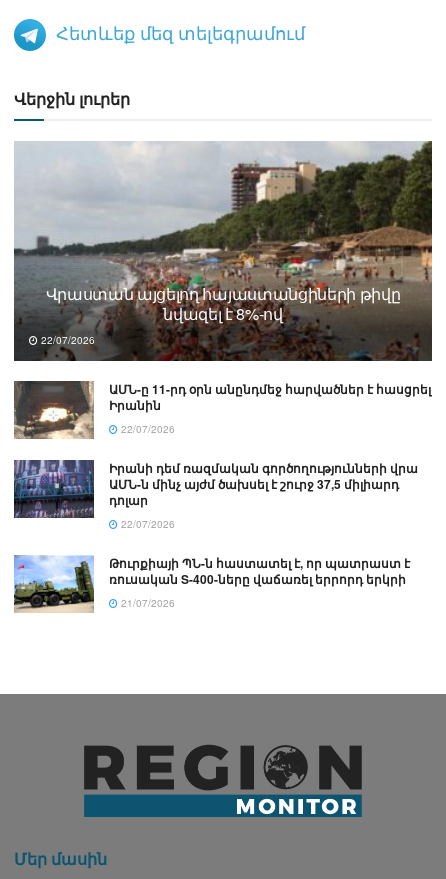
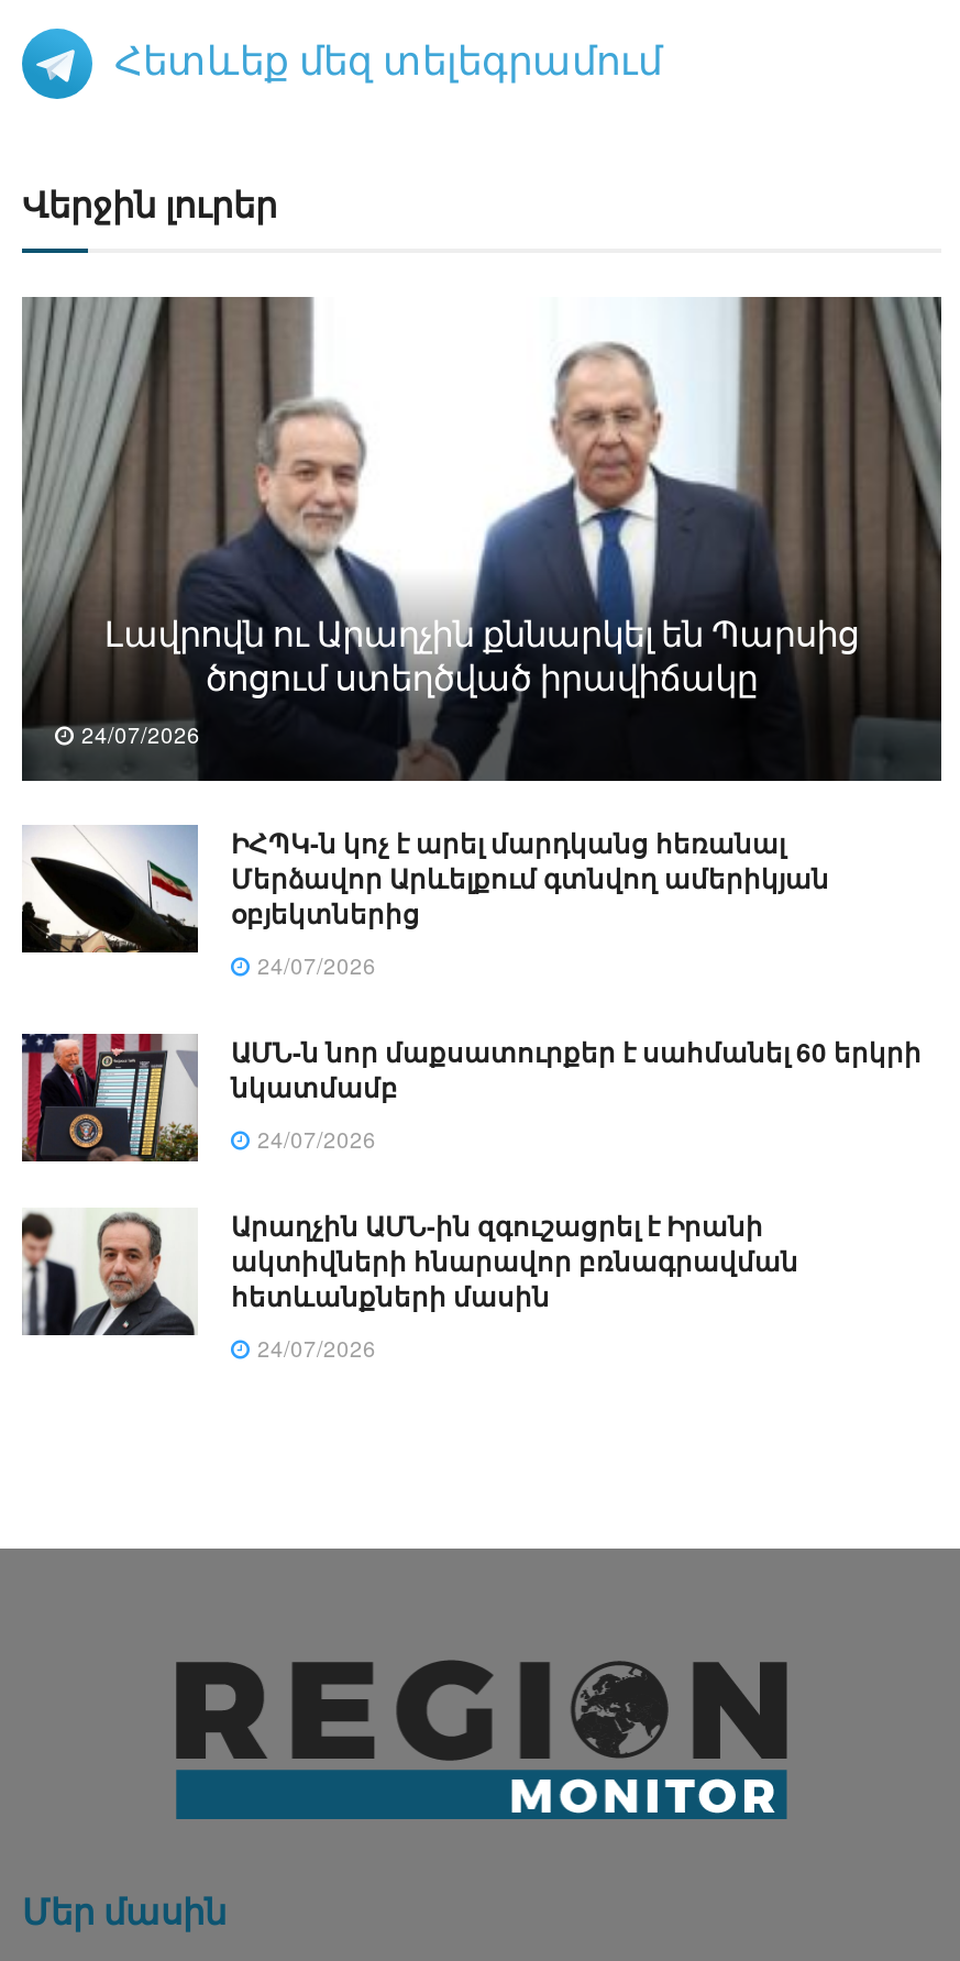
- [image]
- Վրաստան այցելող հայաստանցիների թիվը
- նվազել է 8%-ով
- 22/07/2026
+ [image]
+ Լավրովն ու Արաղչին քննարկել են Պարսից
+ ծոցում ստեղծված իրավիճակը
+ 24/07/2026

- [image]
- ԱՄՆ-ը 11-րդ օրն անընդմեջ հարվածներ է հասցրել
- Իրանին
- 22/07/2026
+ [image]
+ ԻՀՊԿ-ն կոչ է արել մարդկանց հեռանալ
+ Մերձավոր Արևելքում գտնվող ամերիկյան
+ օբյեկտներից
+ 24/07/2026

- [image]
- Իրանի դեմ ռազմական գործողությունների վրա
- ԱՄՆ-ն մինչ այժմ ծախսել է շուրջ 37,5 միլիարդ
- դոլար
- 22/07/2026
+ [image]
+ ԱՄՆ-ն նոր մաքսատուրքեր է սահմանել 60 երկրի
+ նկատմամբ
+ 24/07/2026

- [image]
- Թուրքիայի ՊՆ-ն հաստատել է, որ պատրաստ է
- ռուսական S-400-ները վաճառել երրորդ երկրի
- 21/07/2026
+ [image]
+ Արաղչին ԱՄՆ-ին զգուշացրել է Իրանի
+ ակտիվների հնարավոր բռնագրավման
+ հետևանքների մասին
+ 24/07/2026
